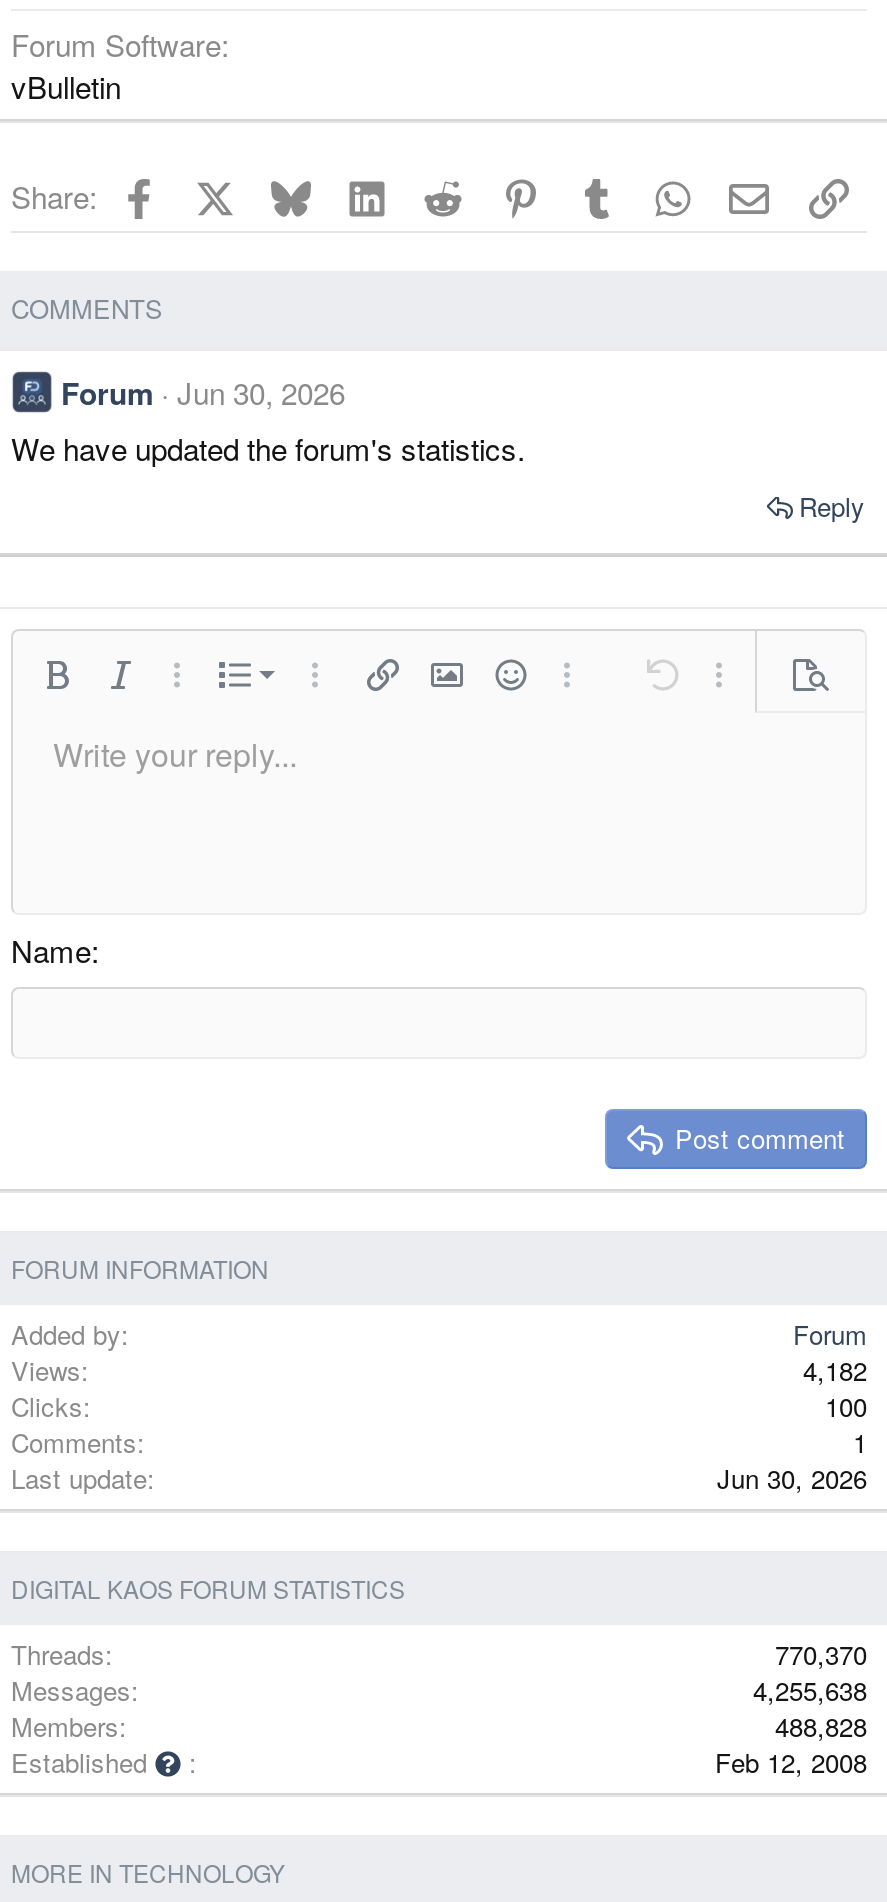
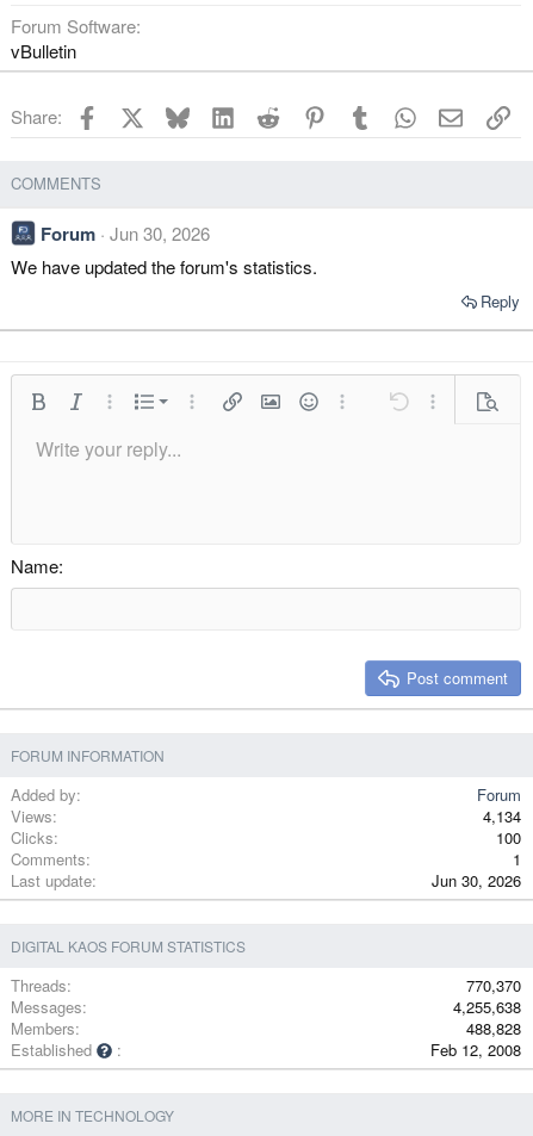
- 4,182
+ 4,134
